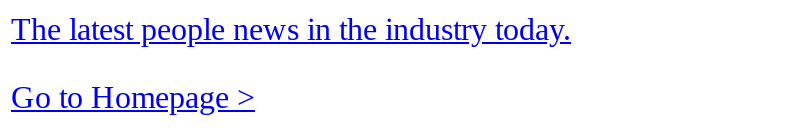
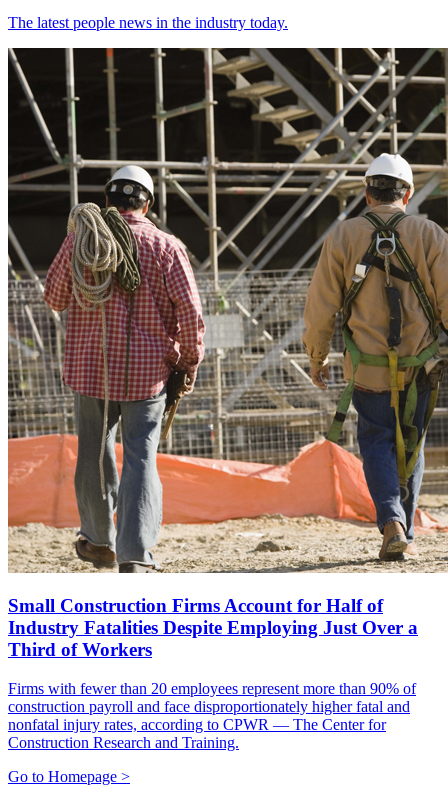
+ [image]
+ Small Construction Firms Account for Half of
+ Industry Fatalities Despite Employing Just Over a
+ Third of Workers
+ Firms with fewer than 20 employees represent more than 90% of
+ construction payroll and face disproportionately higher fatal and
+ nonfatal injury rates, according to CPWR — The Center for
+ Construction Research and Training.
